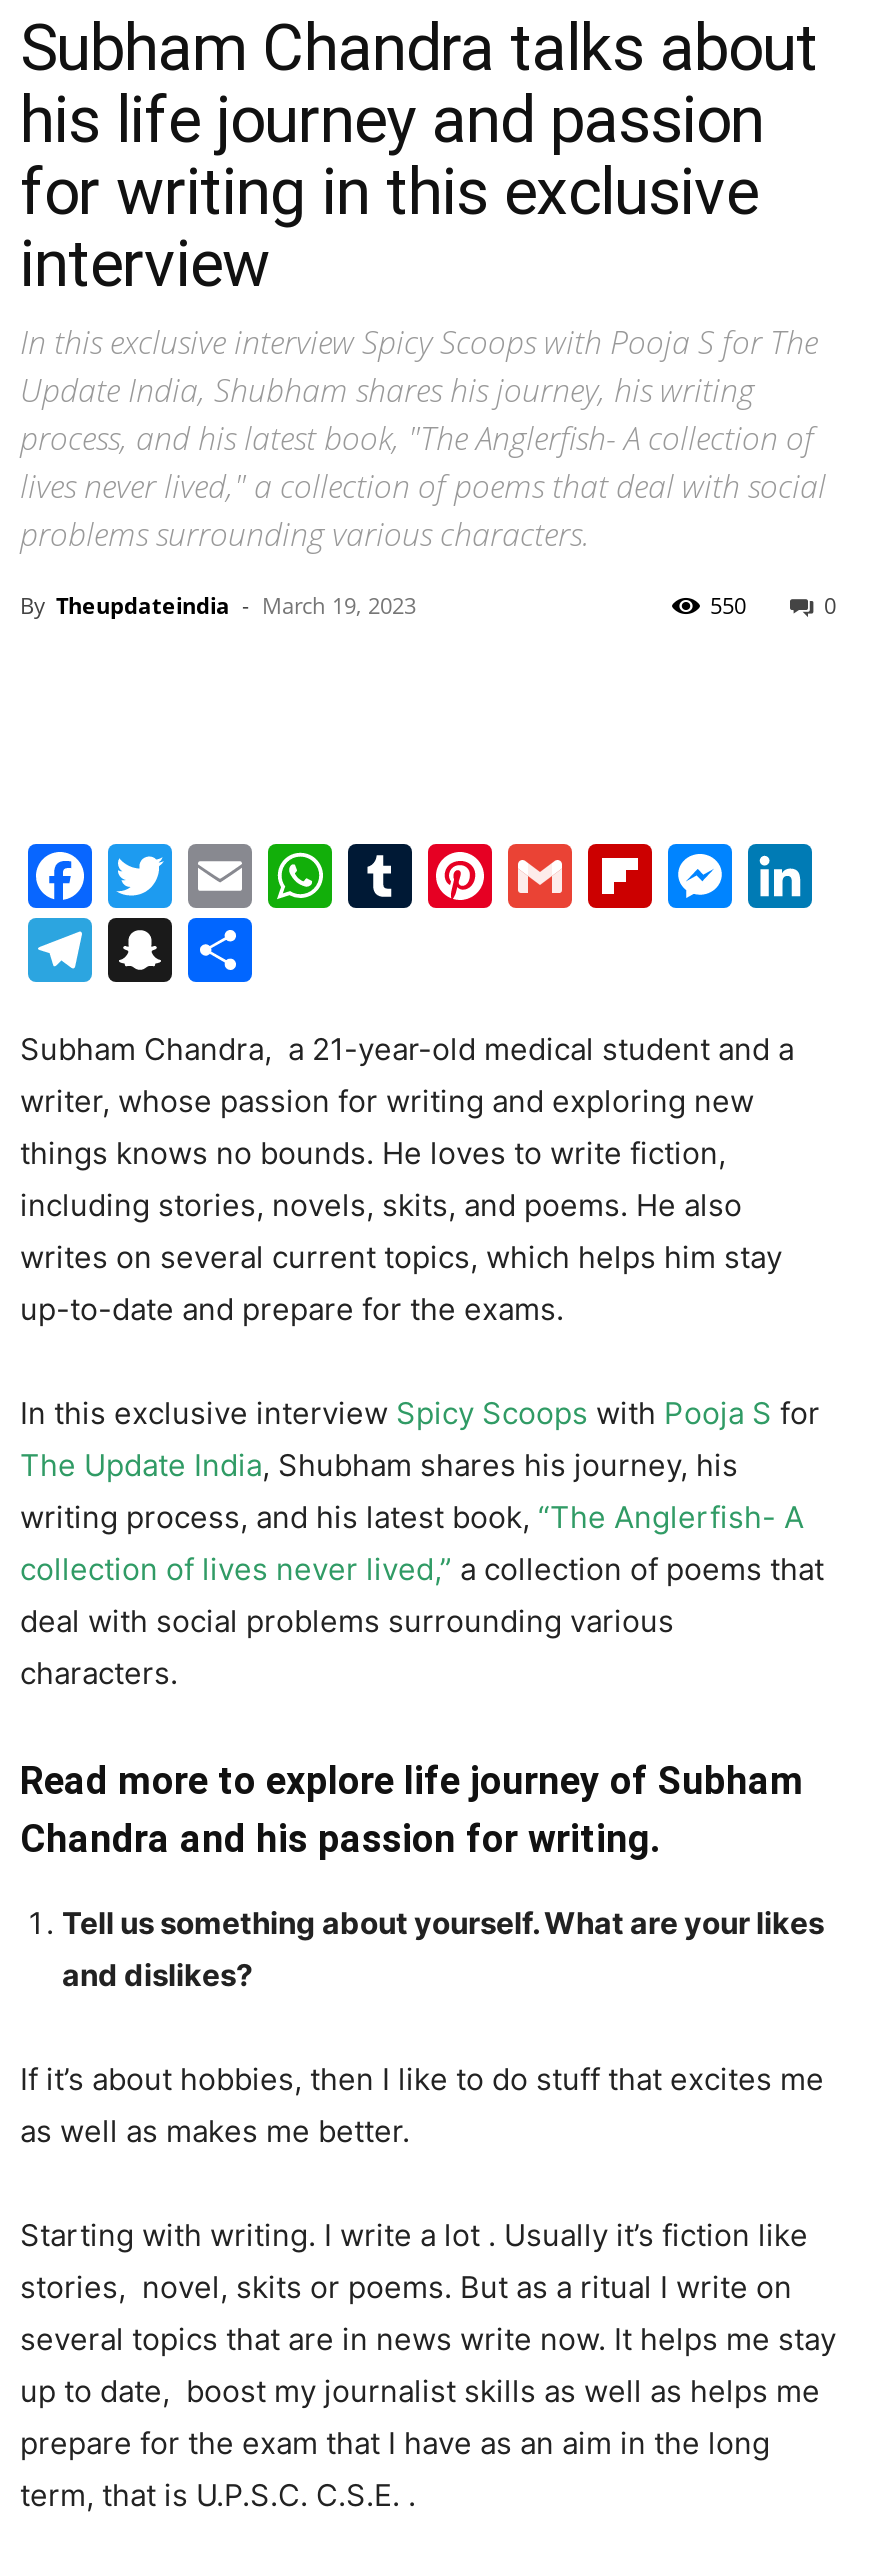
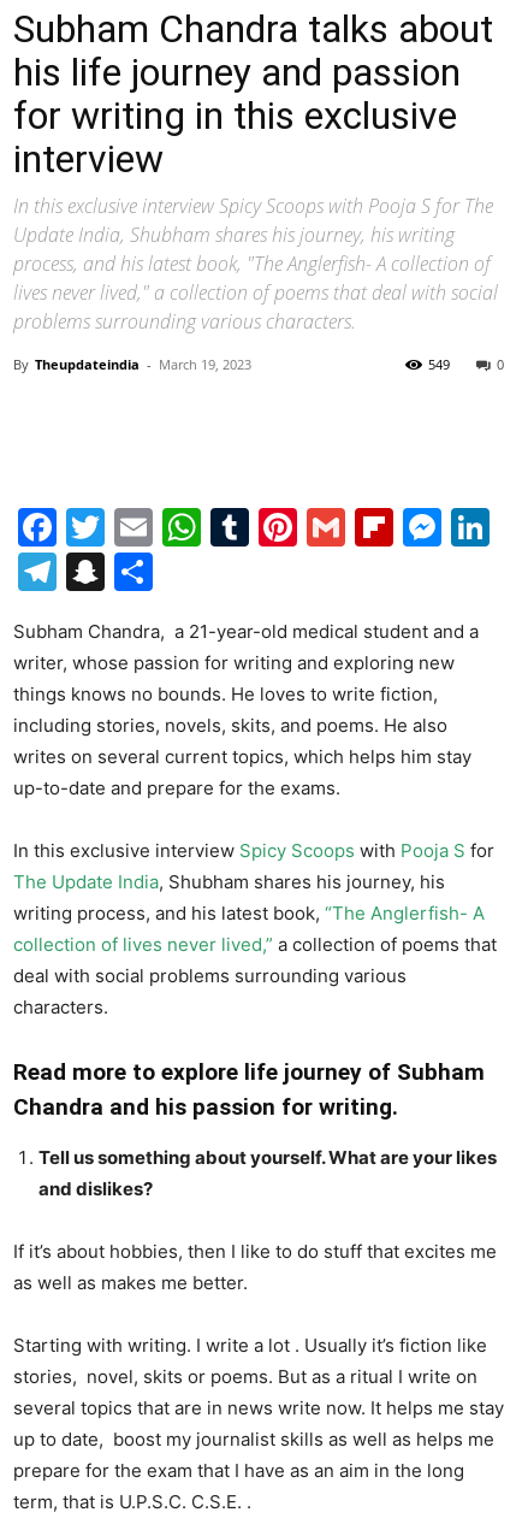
- 550
+ 549
